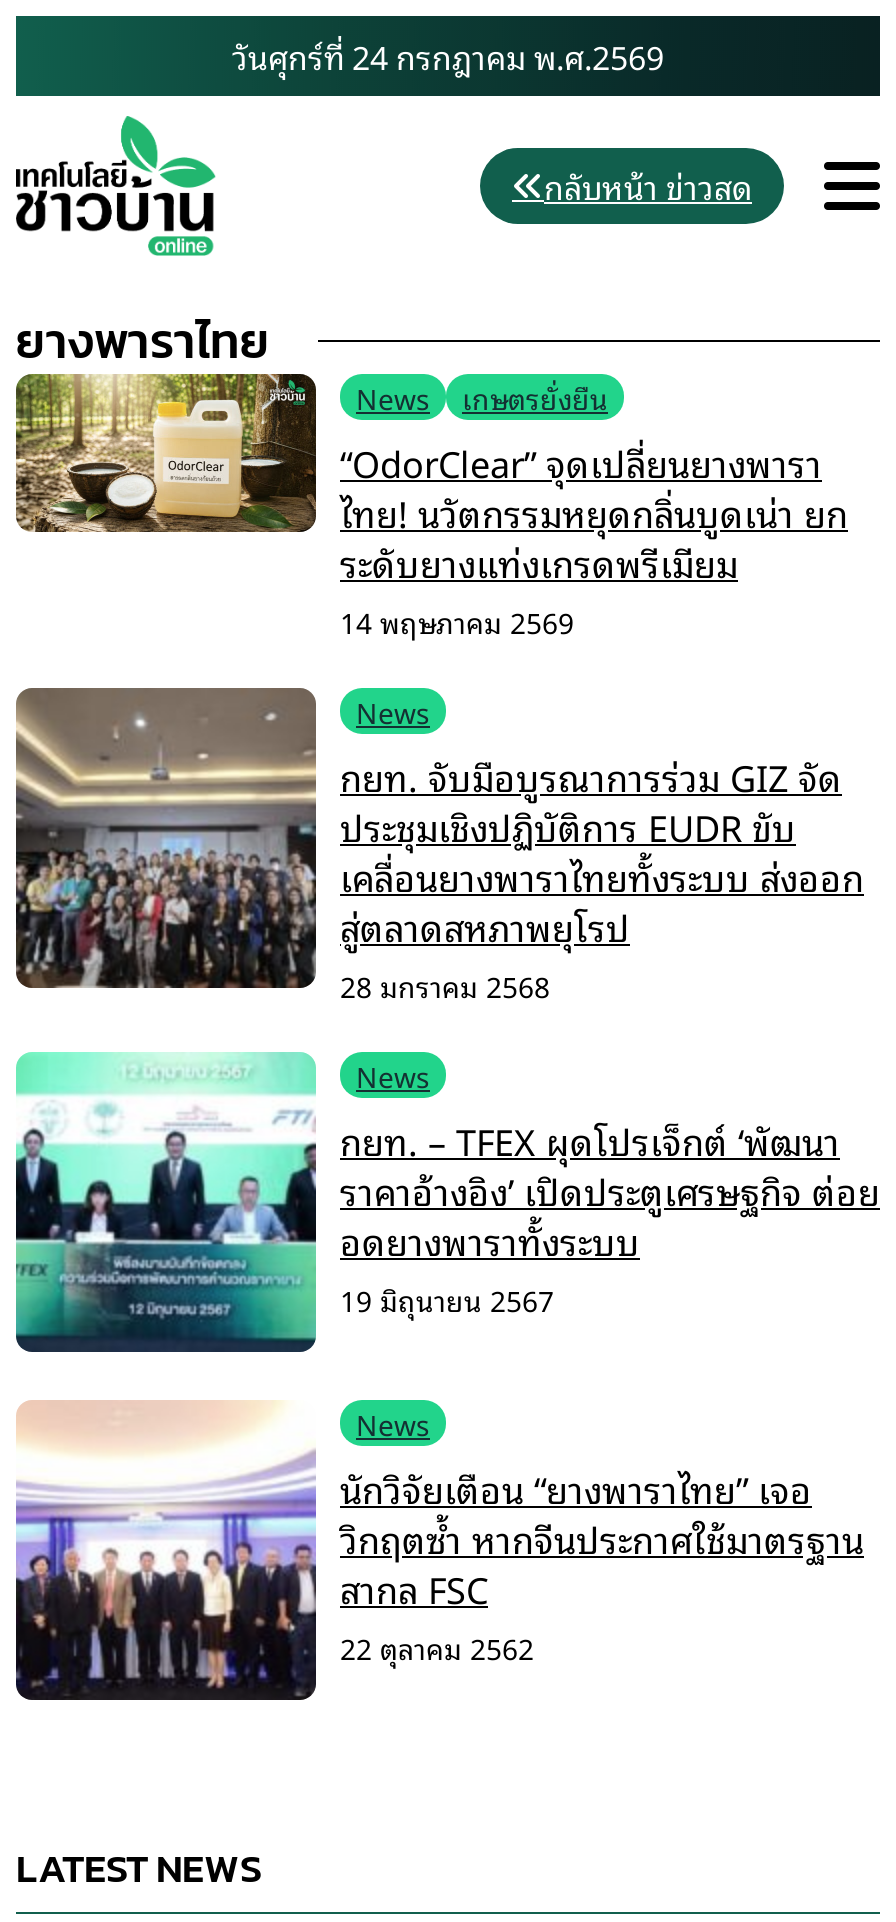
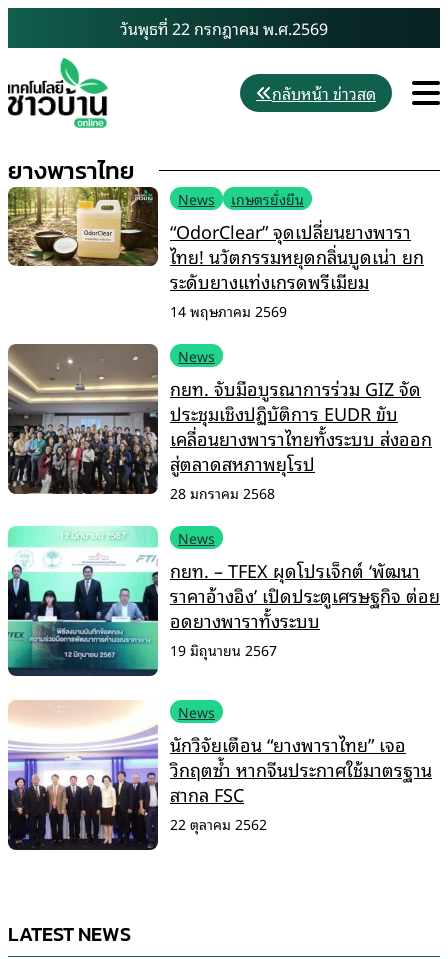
- วันศุกร์ที่ 24 กรกฎาคม พ.ศ.2569
+ วันพุธที่ 22 กรกฎาคม พ.ศ.2569
